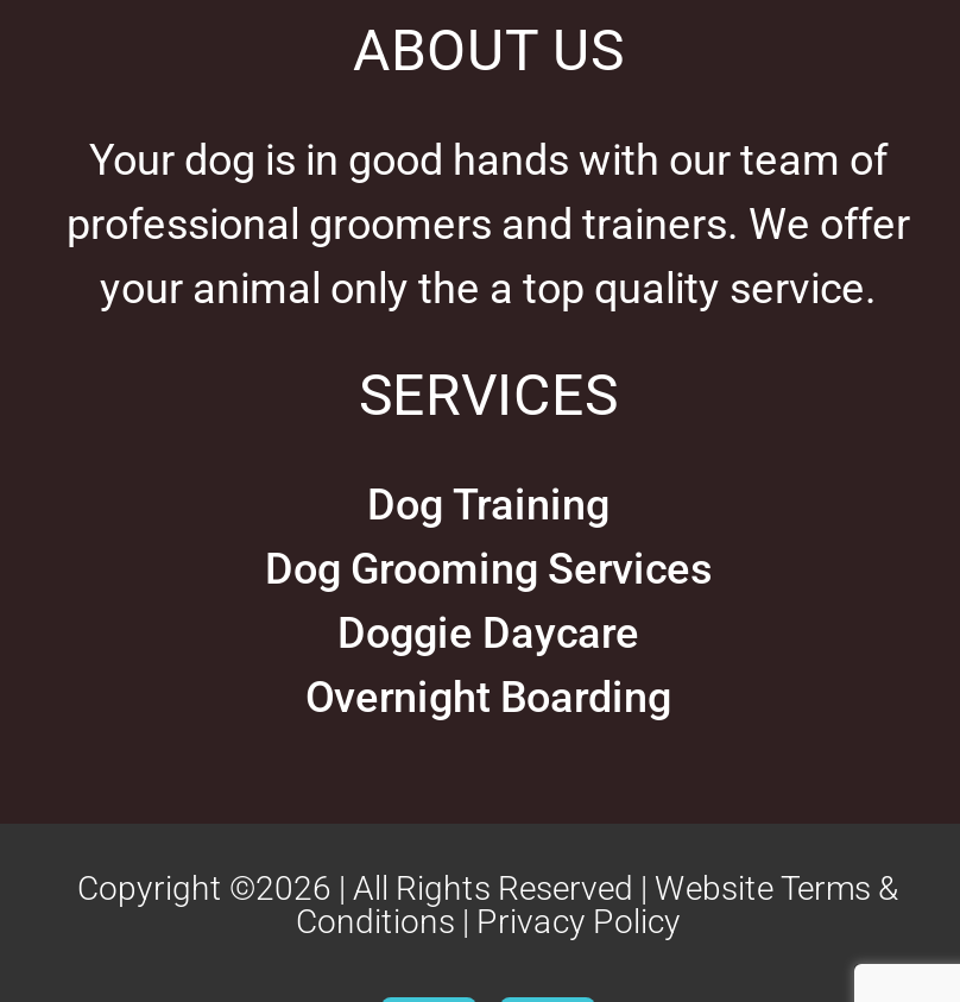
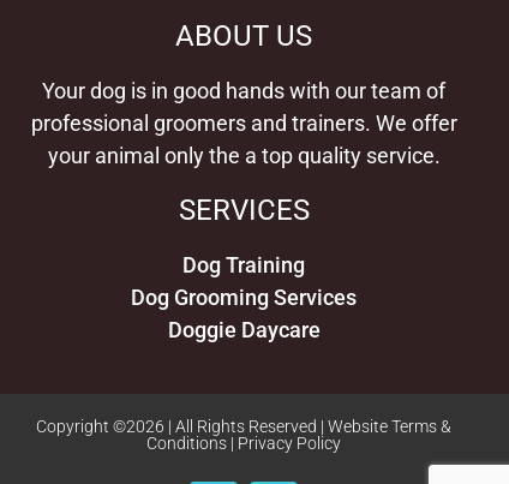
- Overnight Boarding
